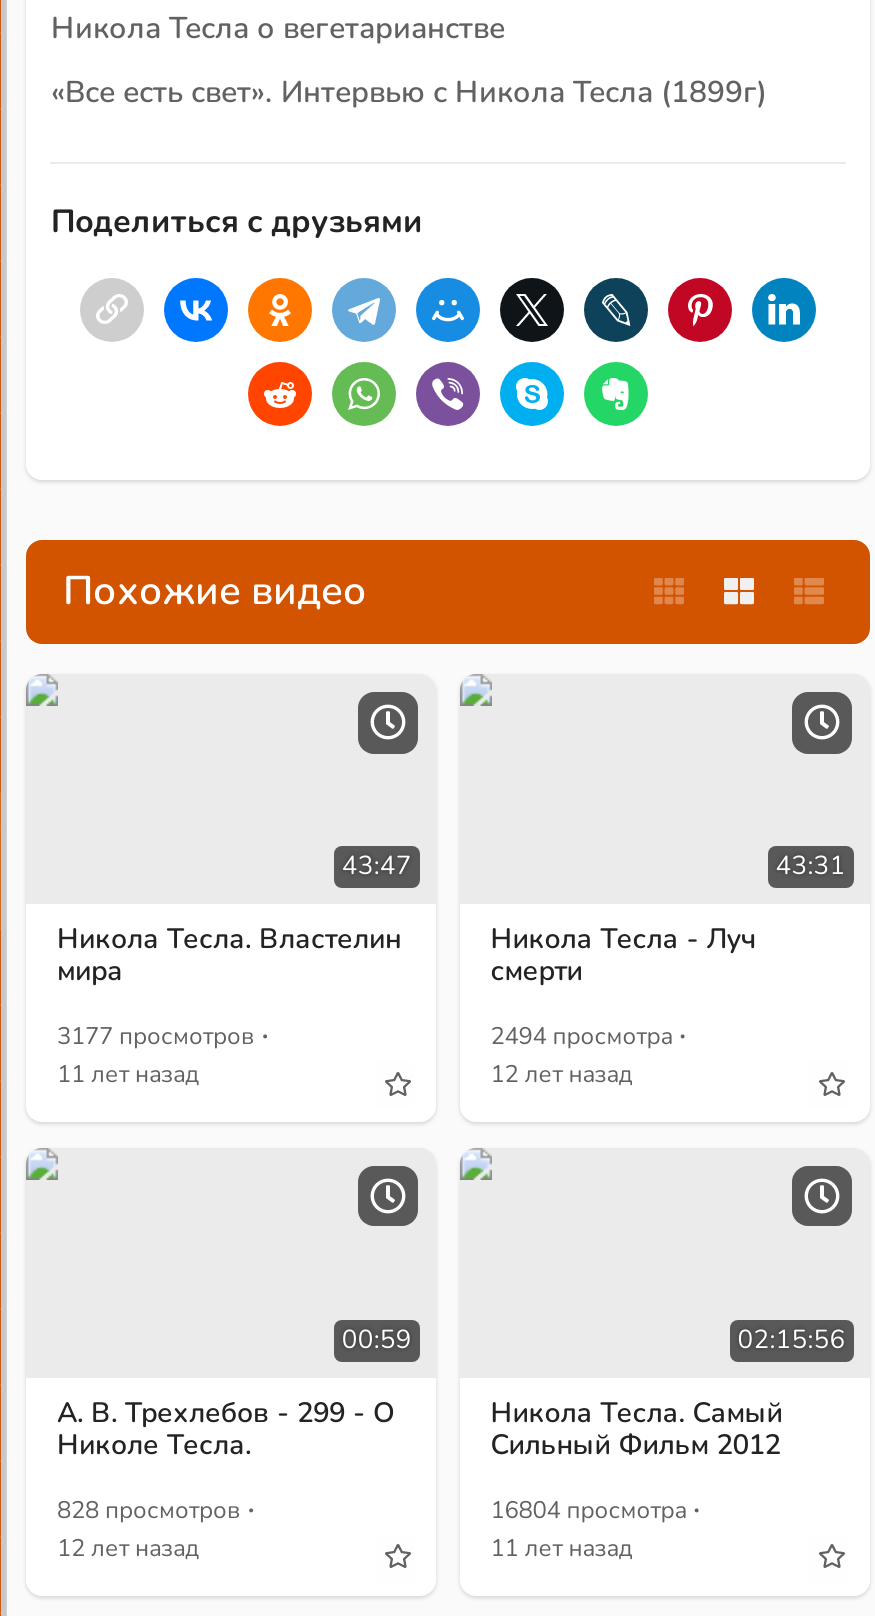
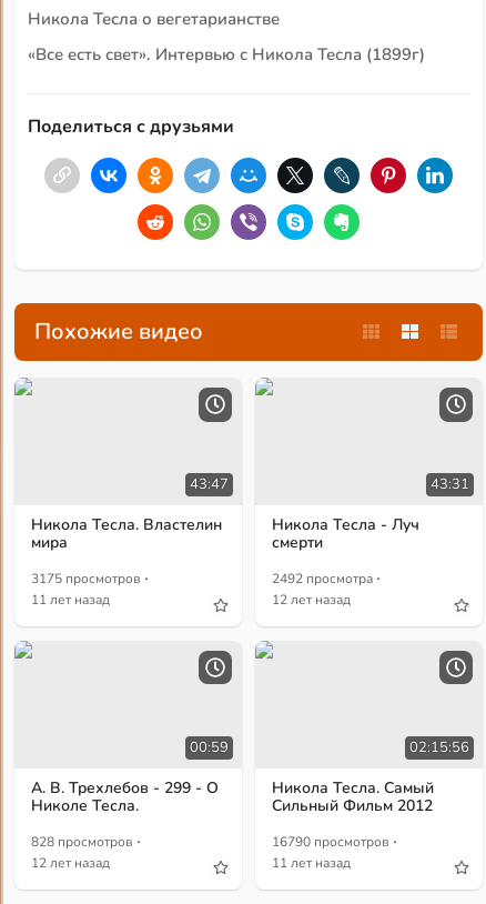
- 3177 просмотров ·
+ 3175 просмотров ·

- 2494 просмотра ·
+ 2492 просмотра ·

- 16804 просмотра ·
+ 16790 просмотров ·
